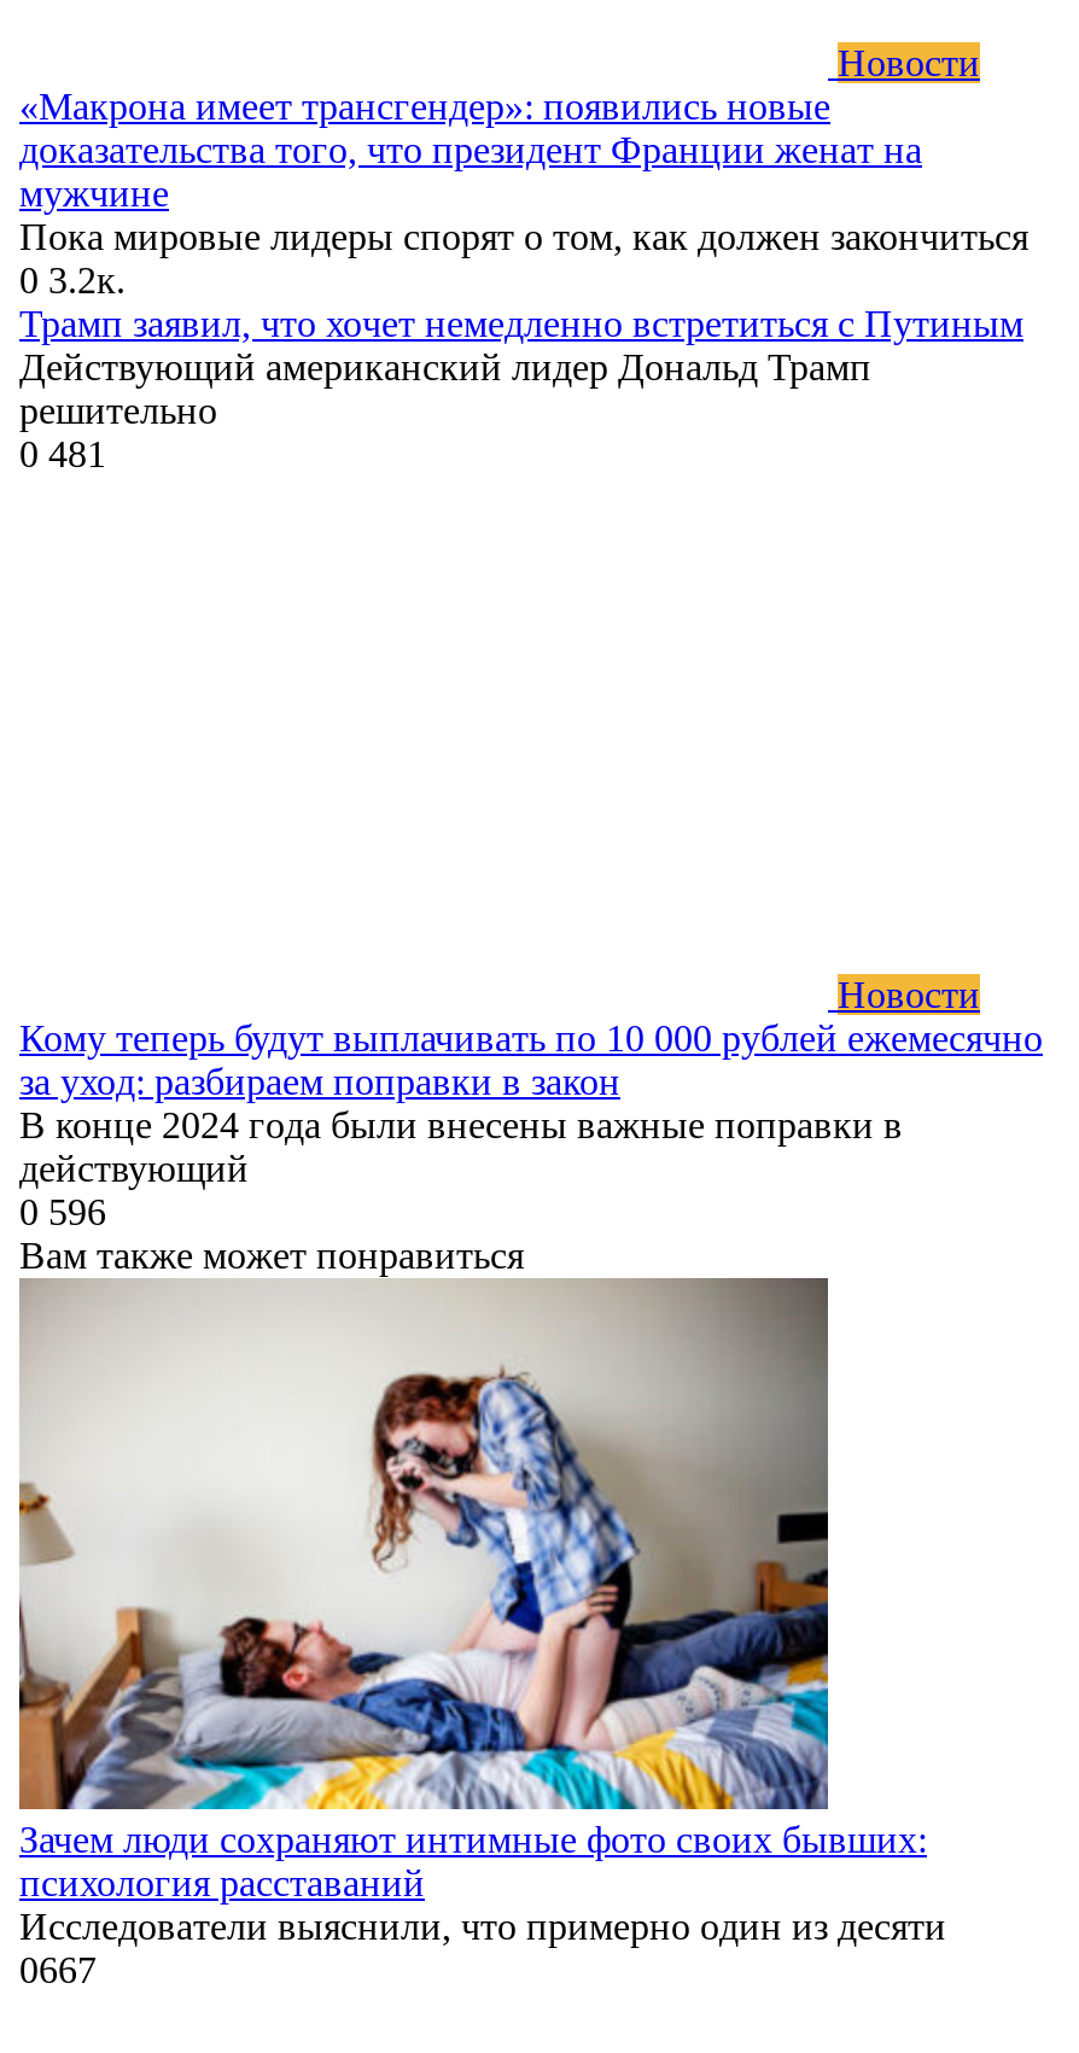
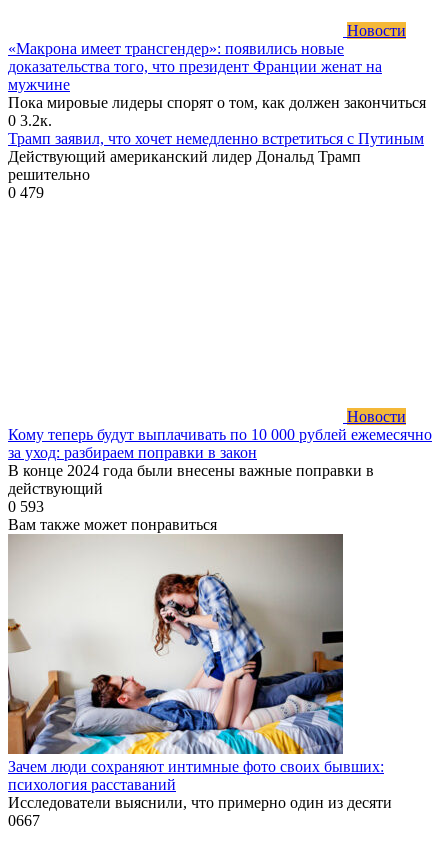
- 0 481
+ 0 479

- 0 596
+ 0 593
